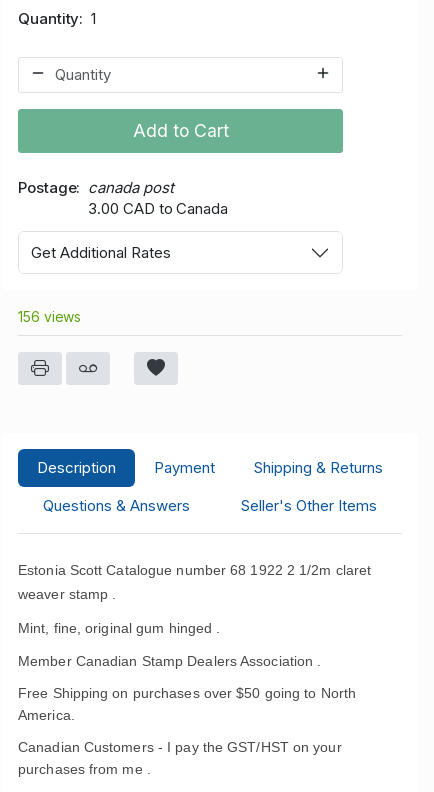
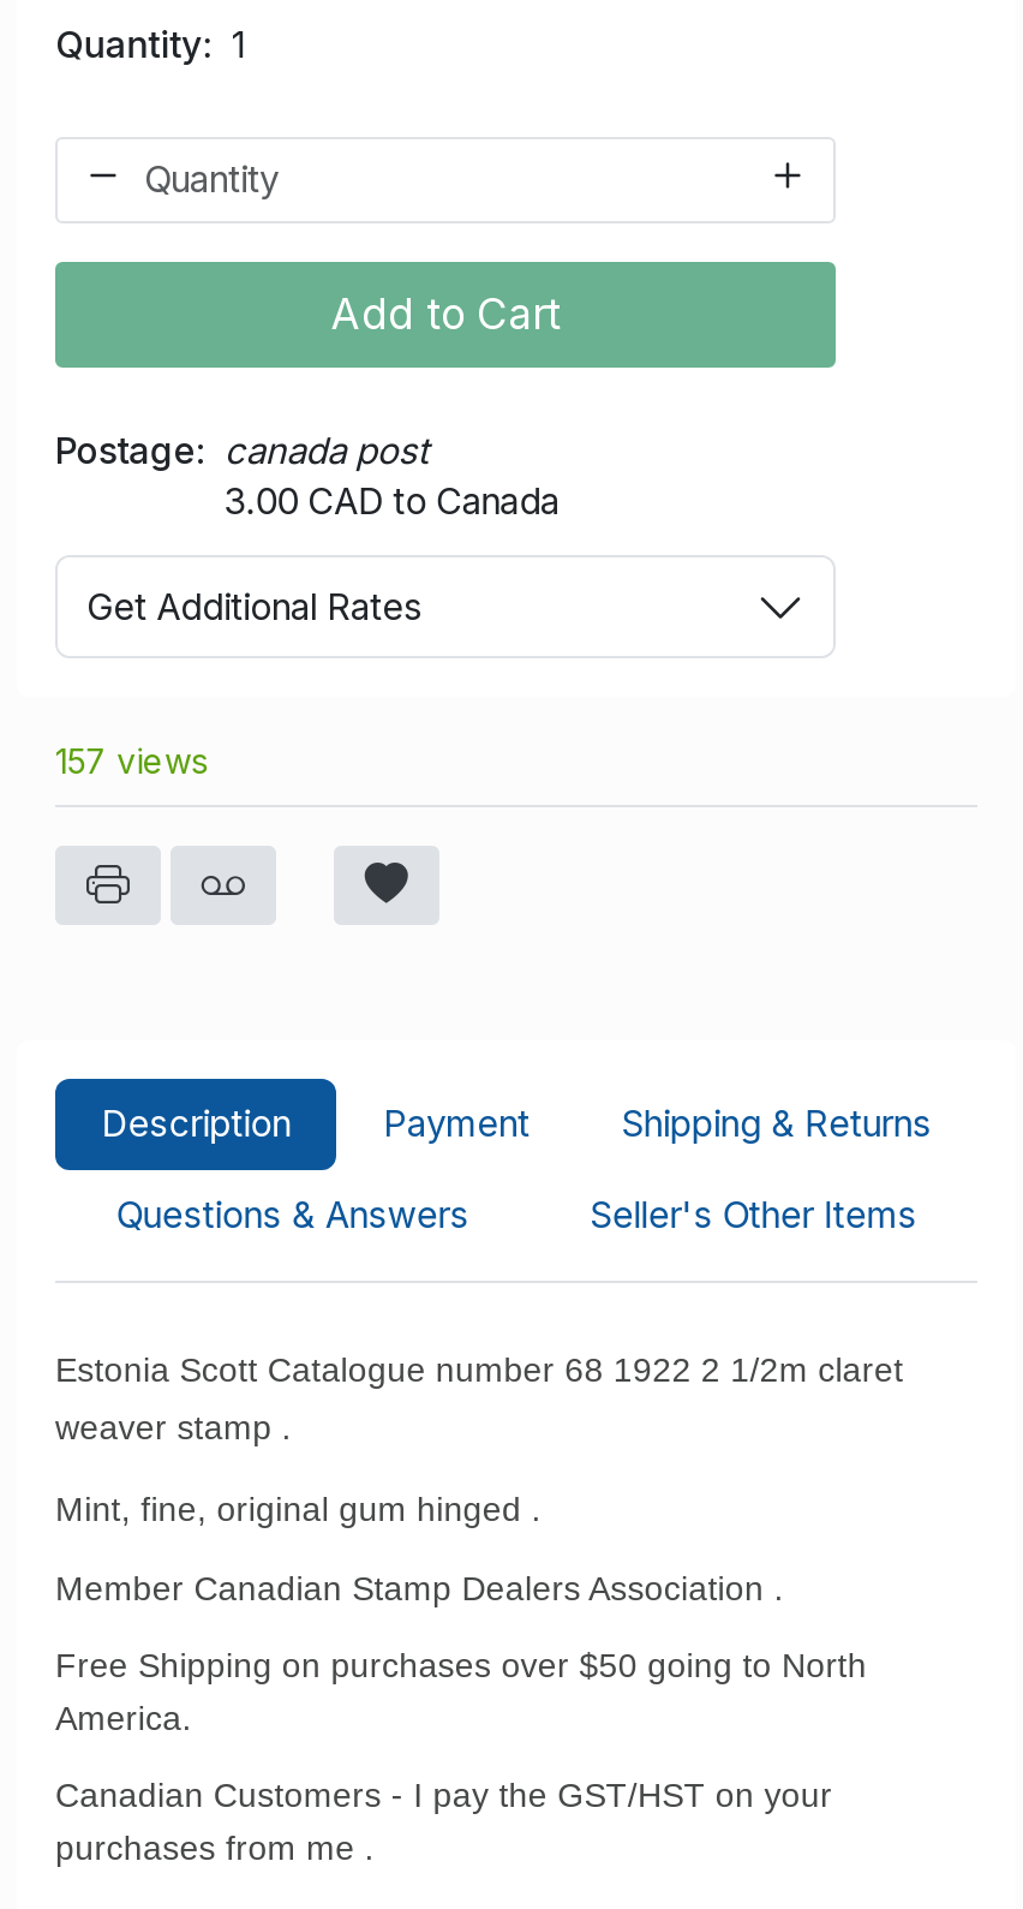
- 156 views
+ 157 views
